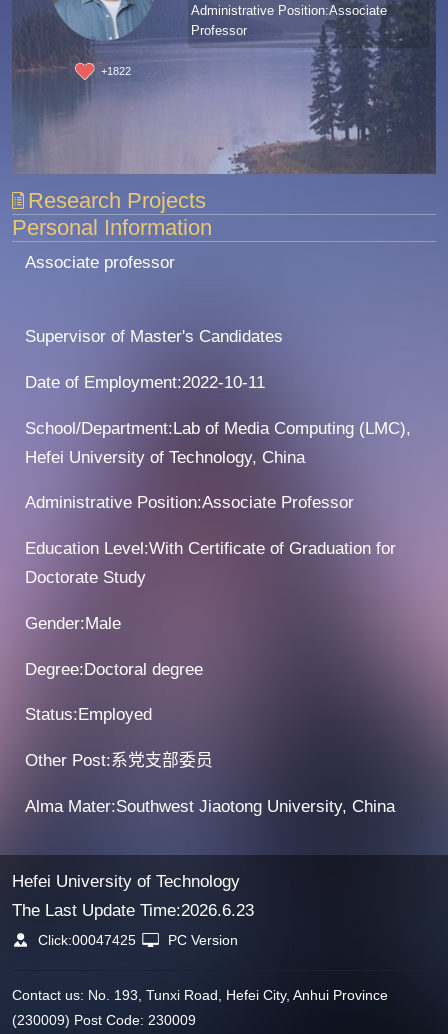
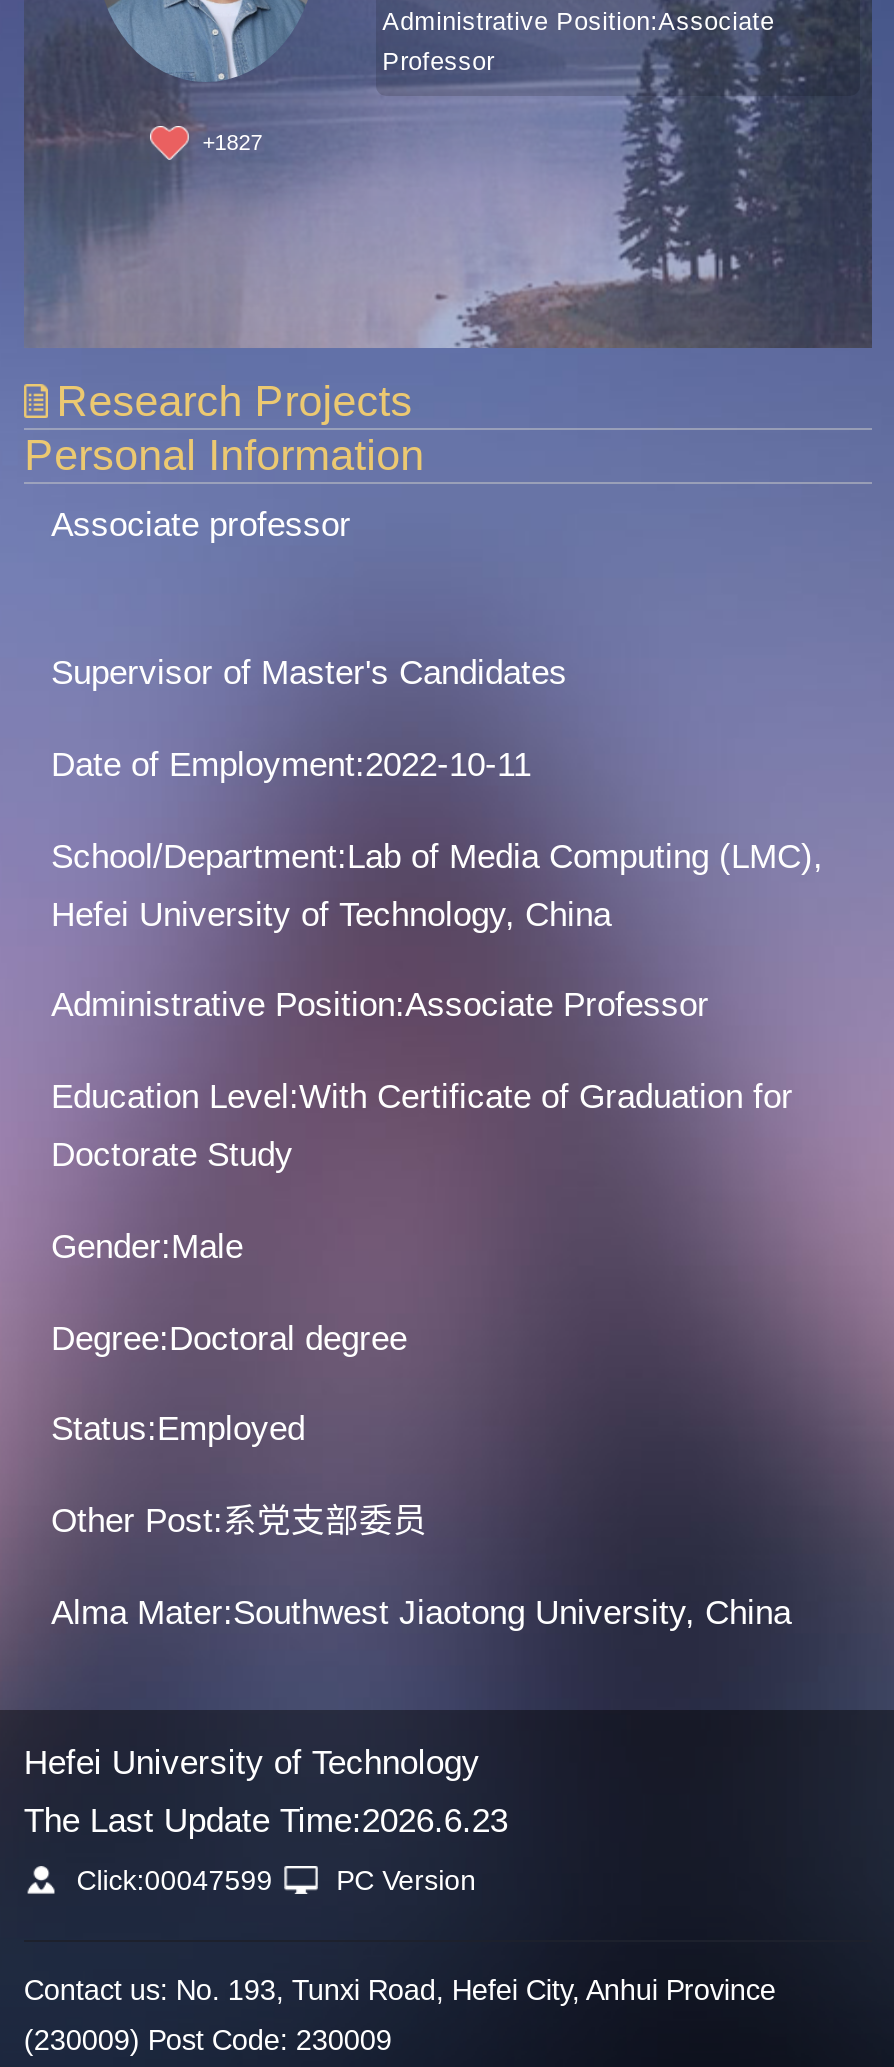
- +1822
+ +1827

- Click:00047425 PC Version
+ Click:00047599 PC Version
